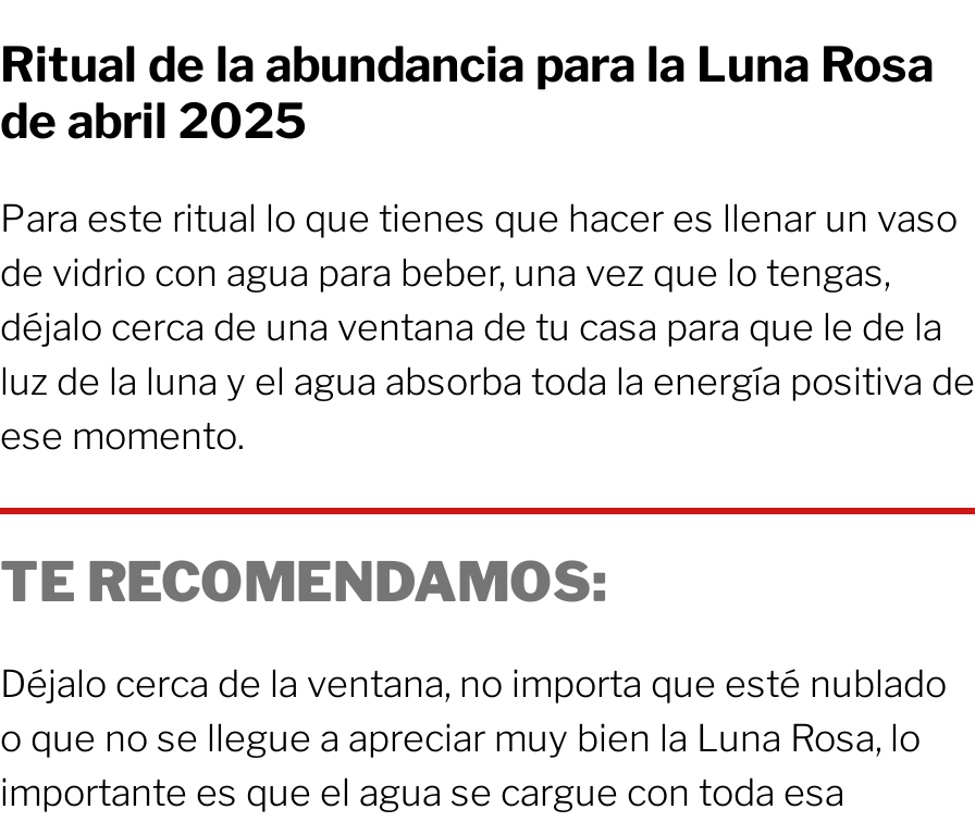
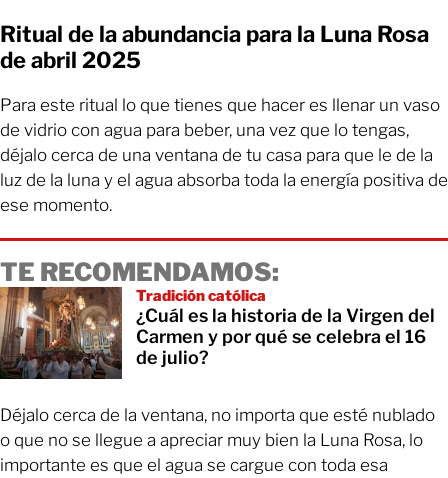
+ [image]
+ Tradición católica
+ ¿Cuál es la historia de la Virgen del
+ Carmen y por qué se celebra el 16
+ de julio?
